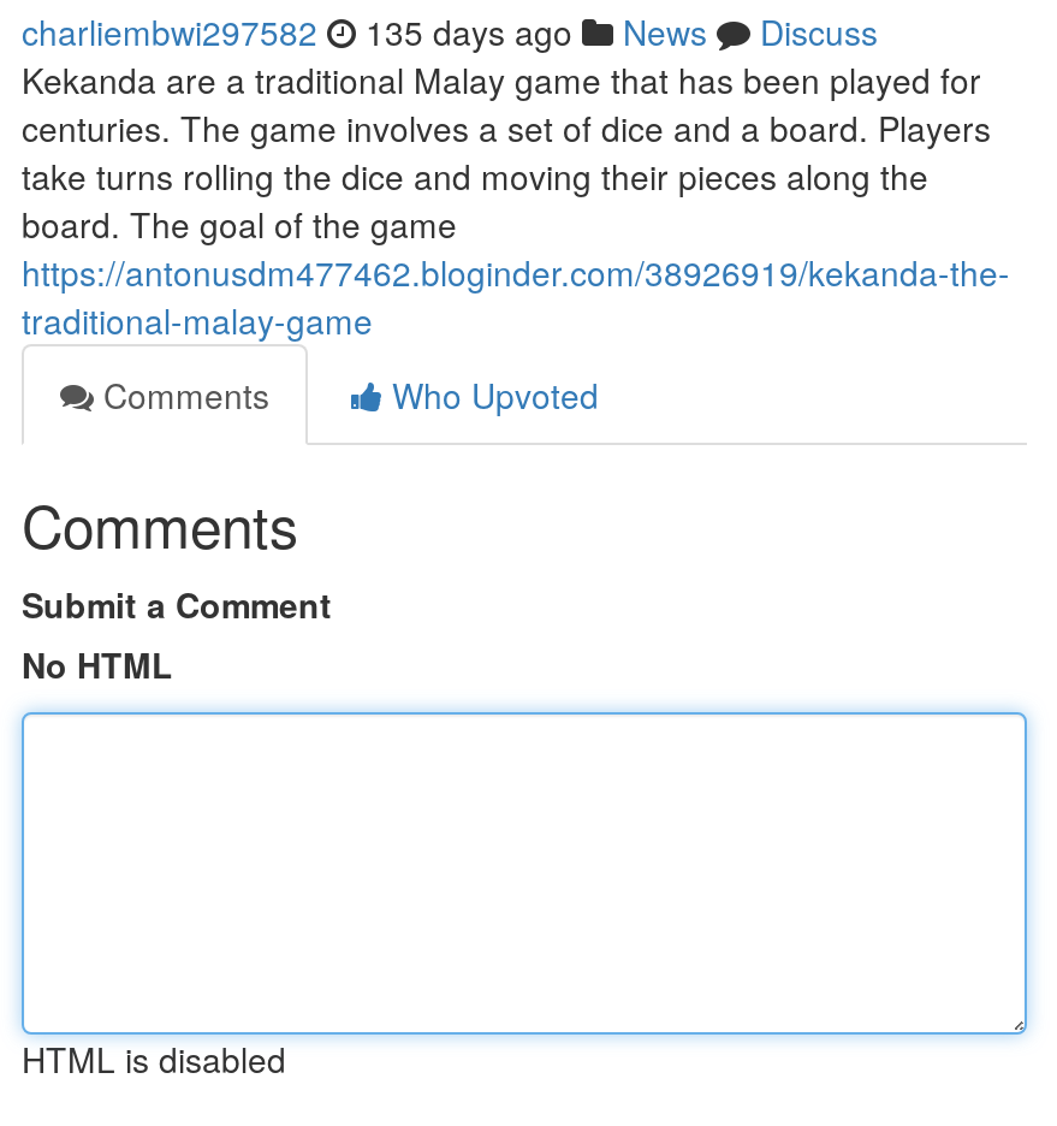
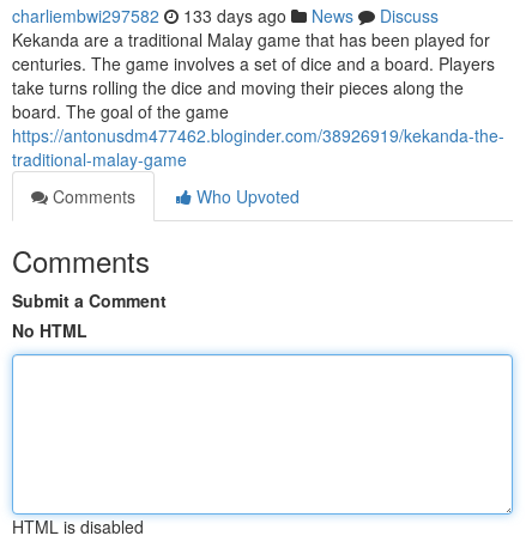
- charliembwi297582 135 days ago News Discuss
+ charliembwi297582 133 days ago News Discuss
